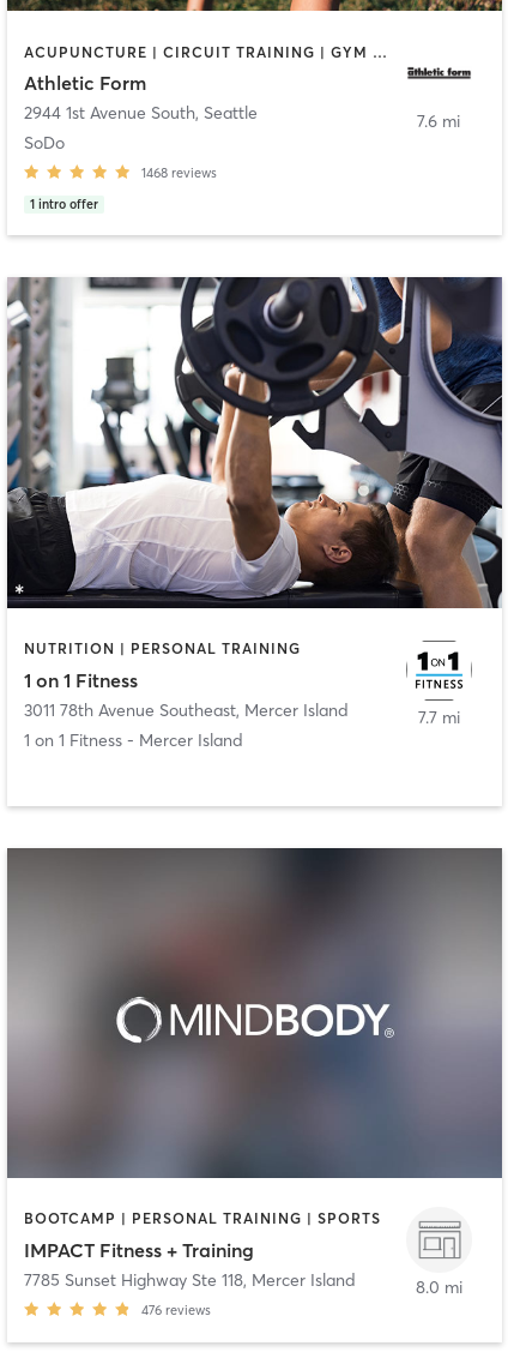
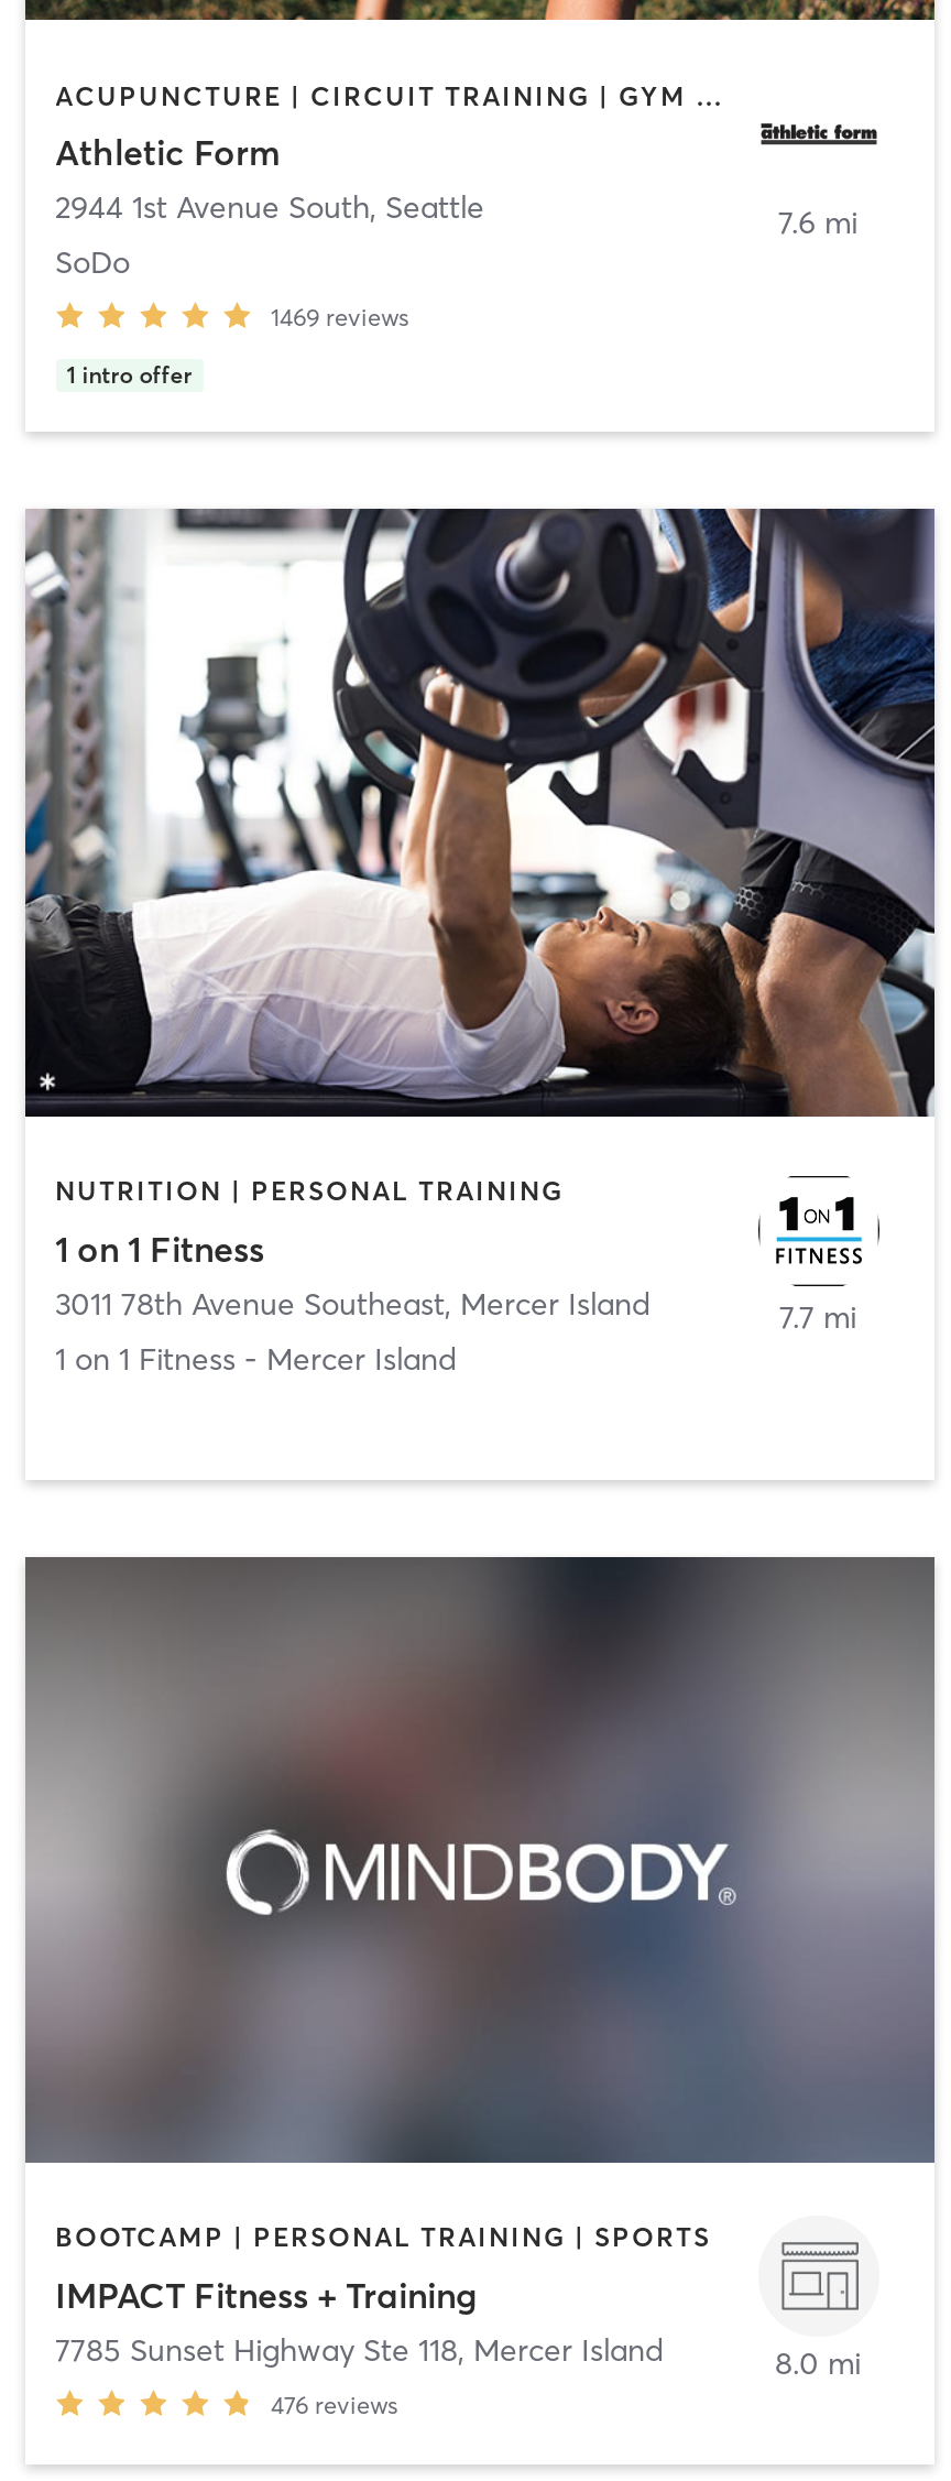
- 1468 reviews
+ 1469 reviews
